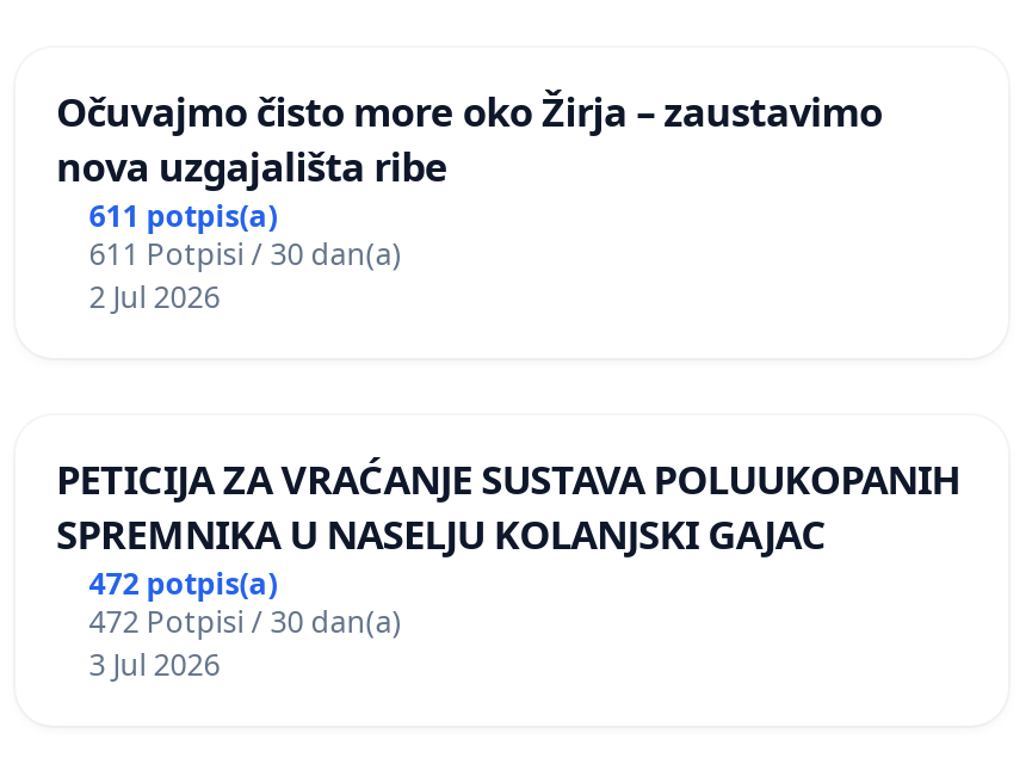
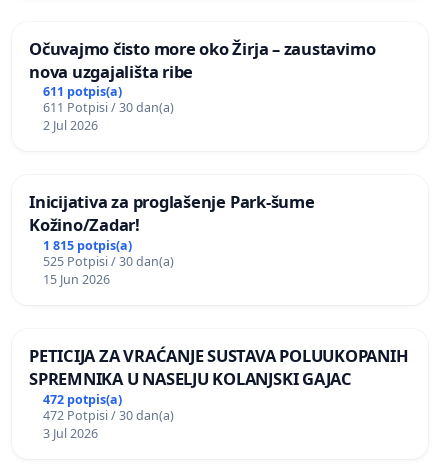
+ Inicijativa za proglašenje Park-šume
+ Kožino/Zadar!
+ 1 815 potpis(a)
+ 525 Potpisi / 30 dan(a)
+ 15 Jun 2026
